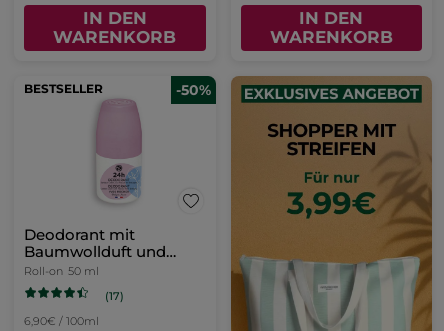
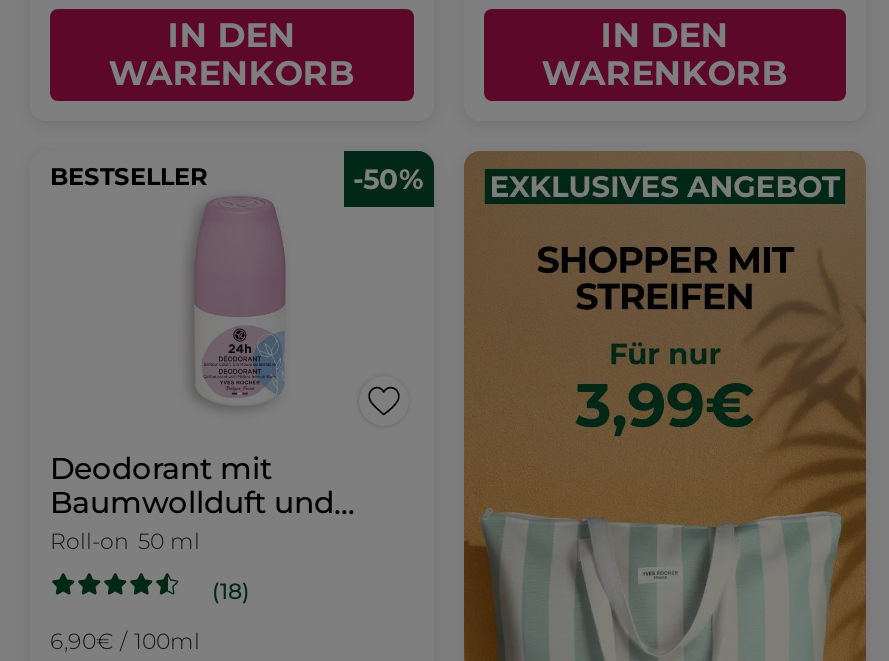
- (17)
+ (18)
